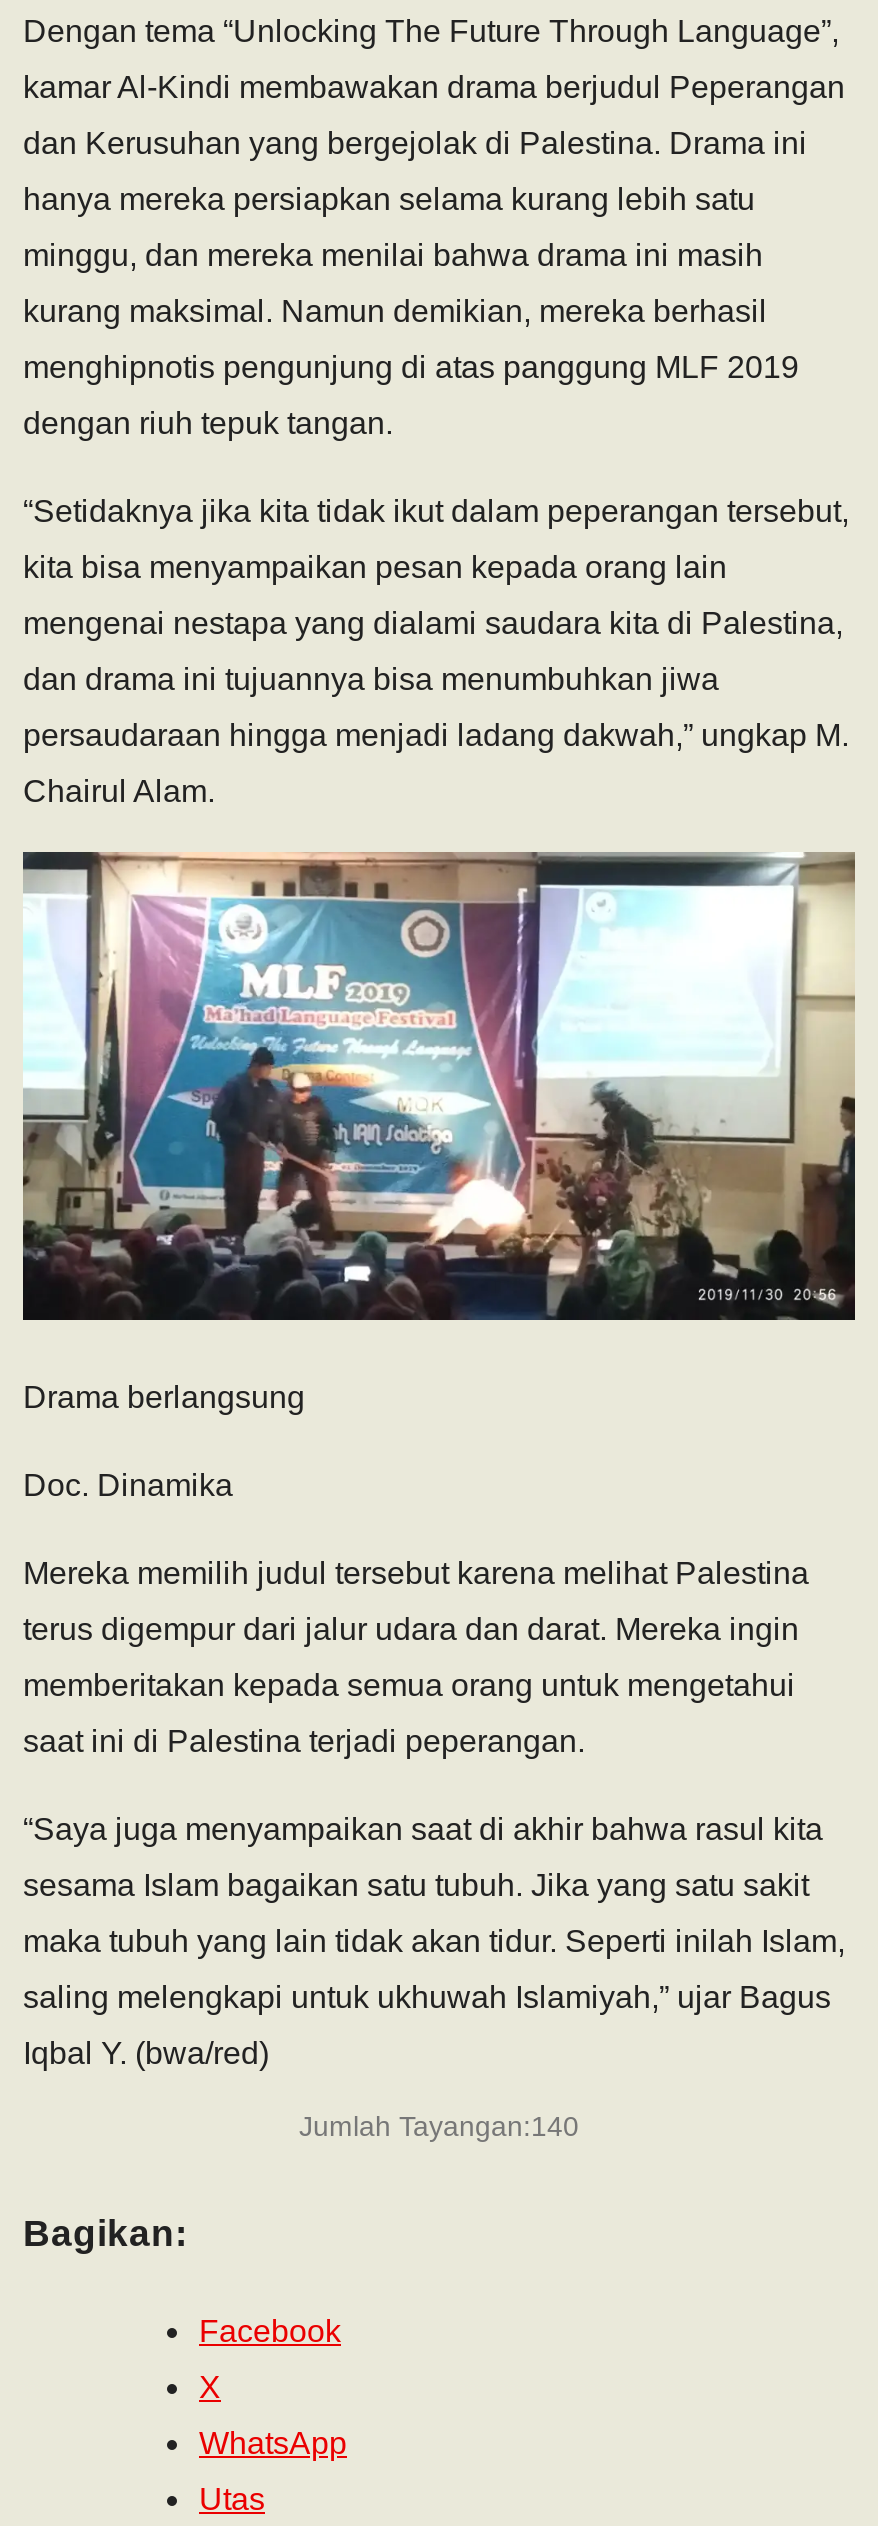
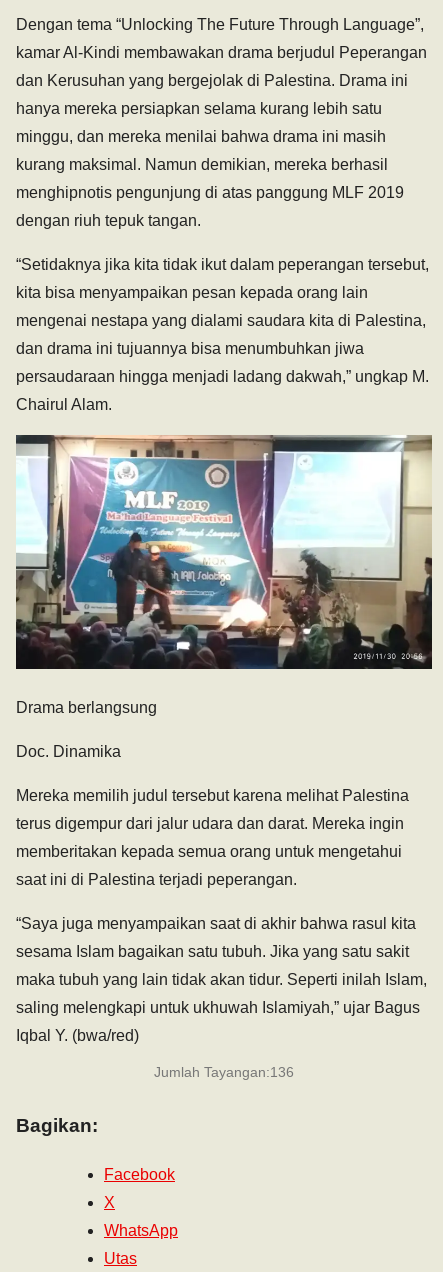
- Jumlah Tayangan: 140
+ Jumlah Tayangan: 136
